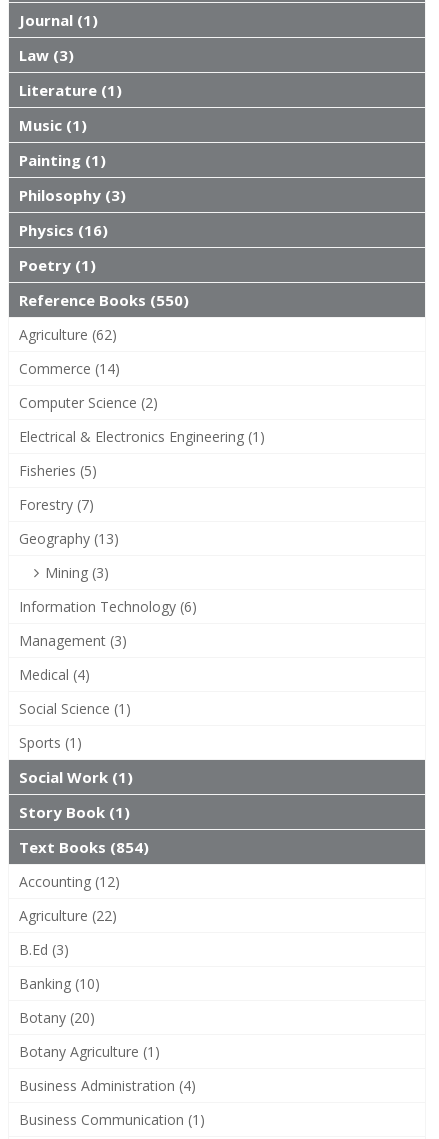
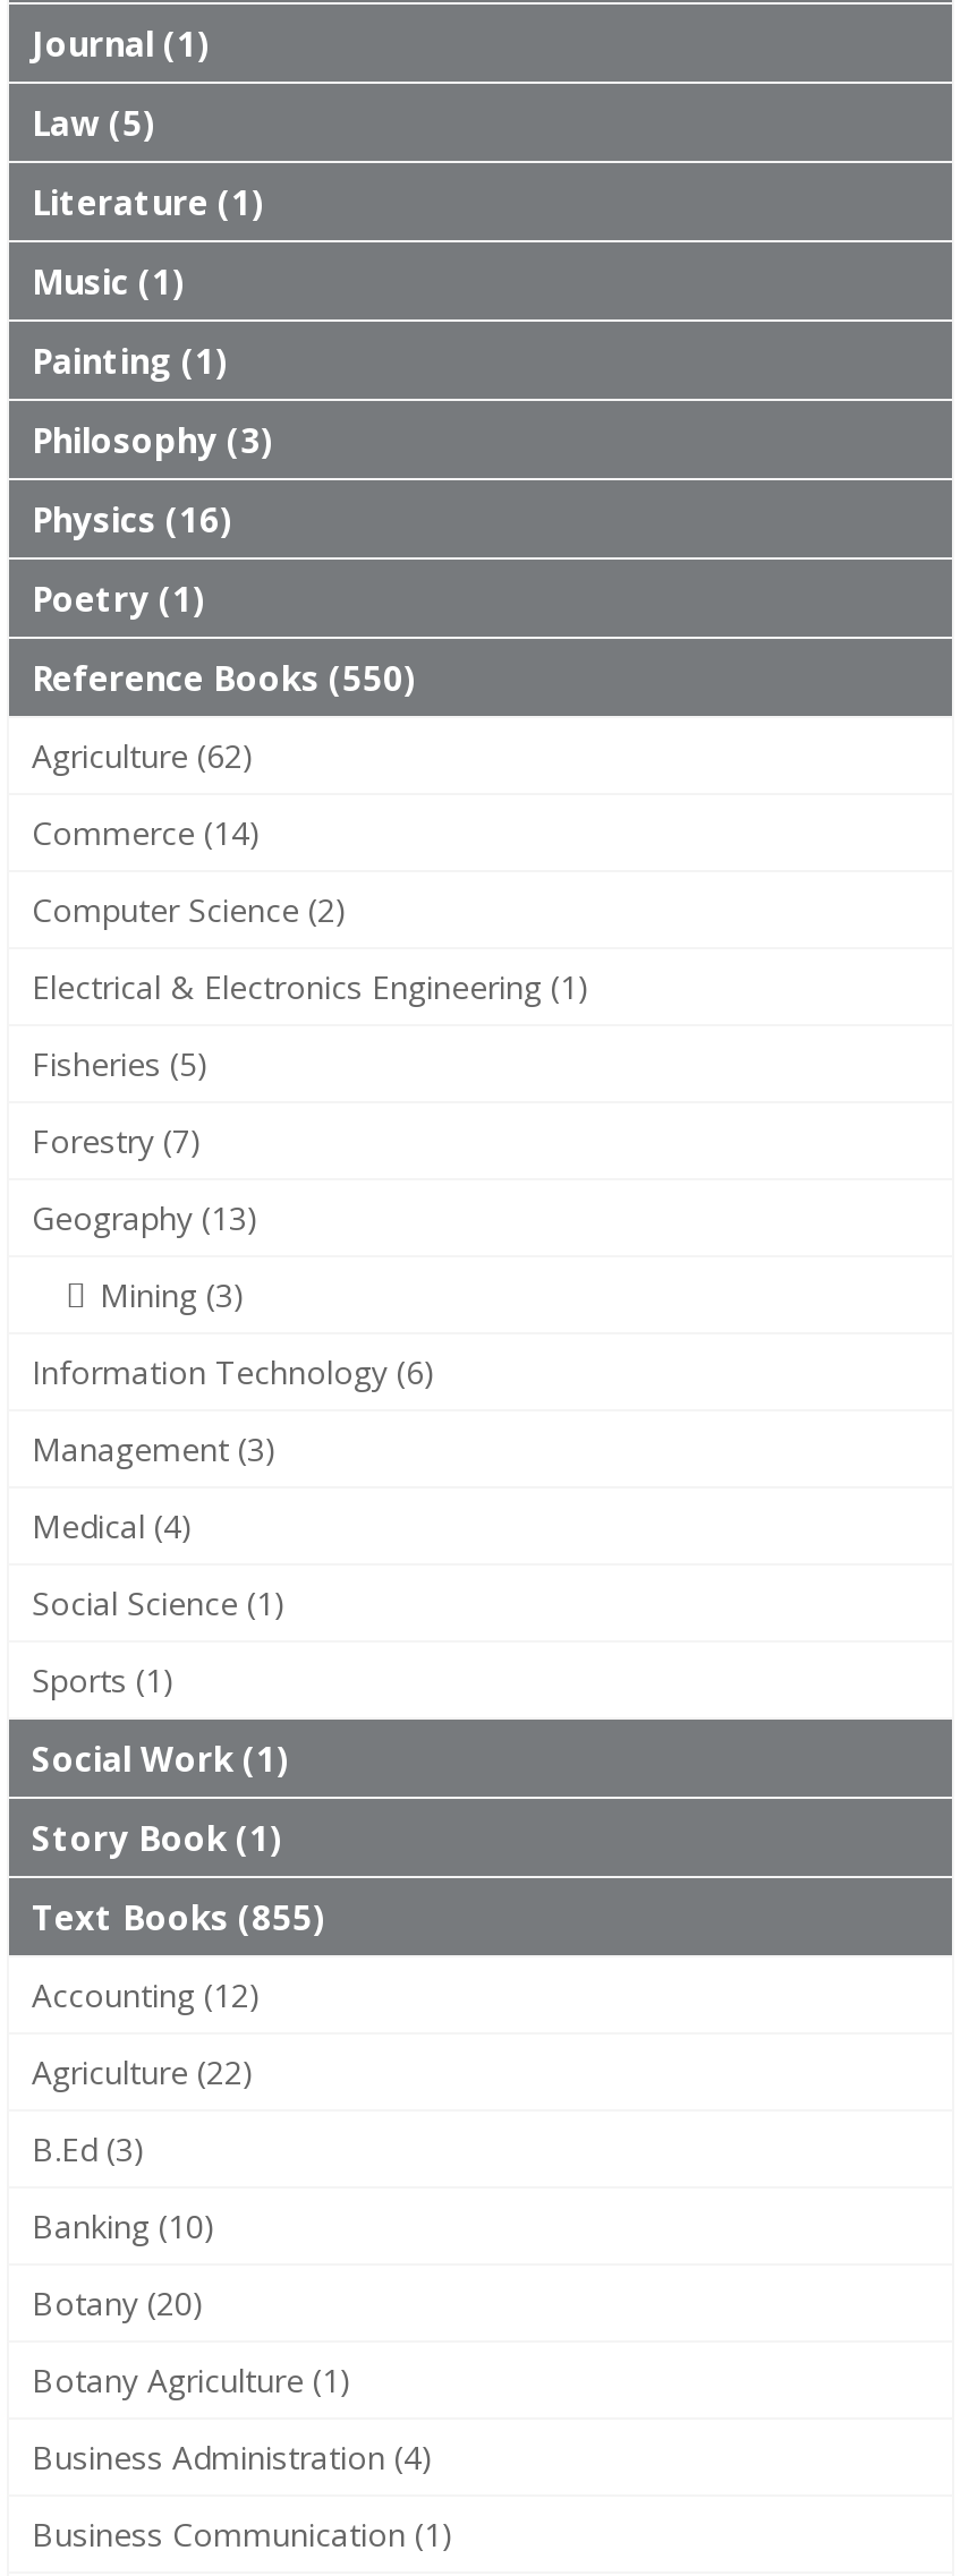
- Law (3)
+ Law (5)

- Text Books (854)
+ Text Books (855)
